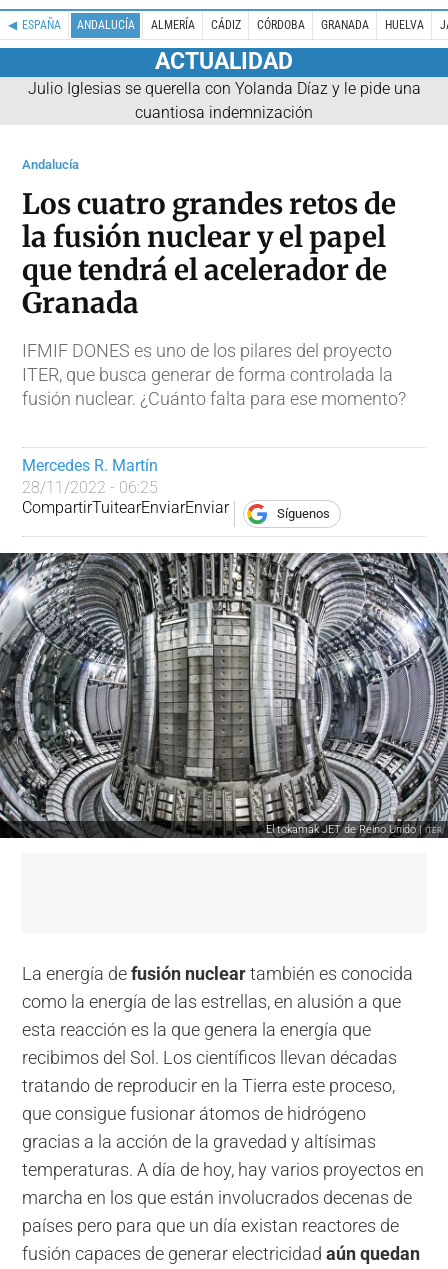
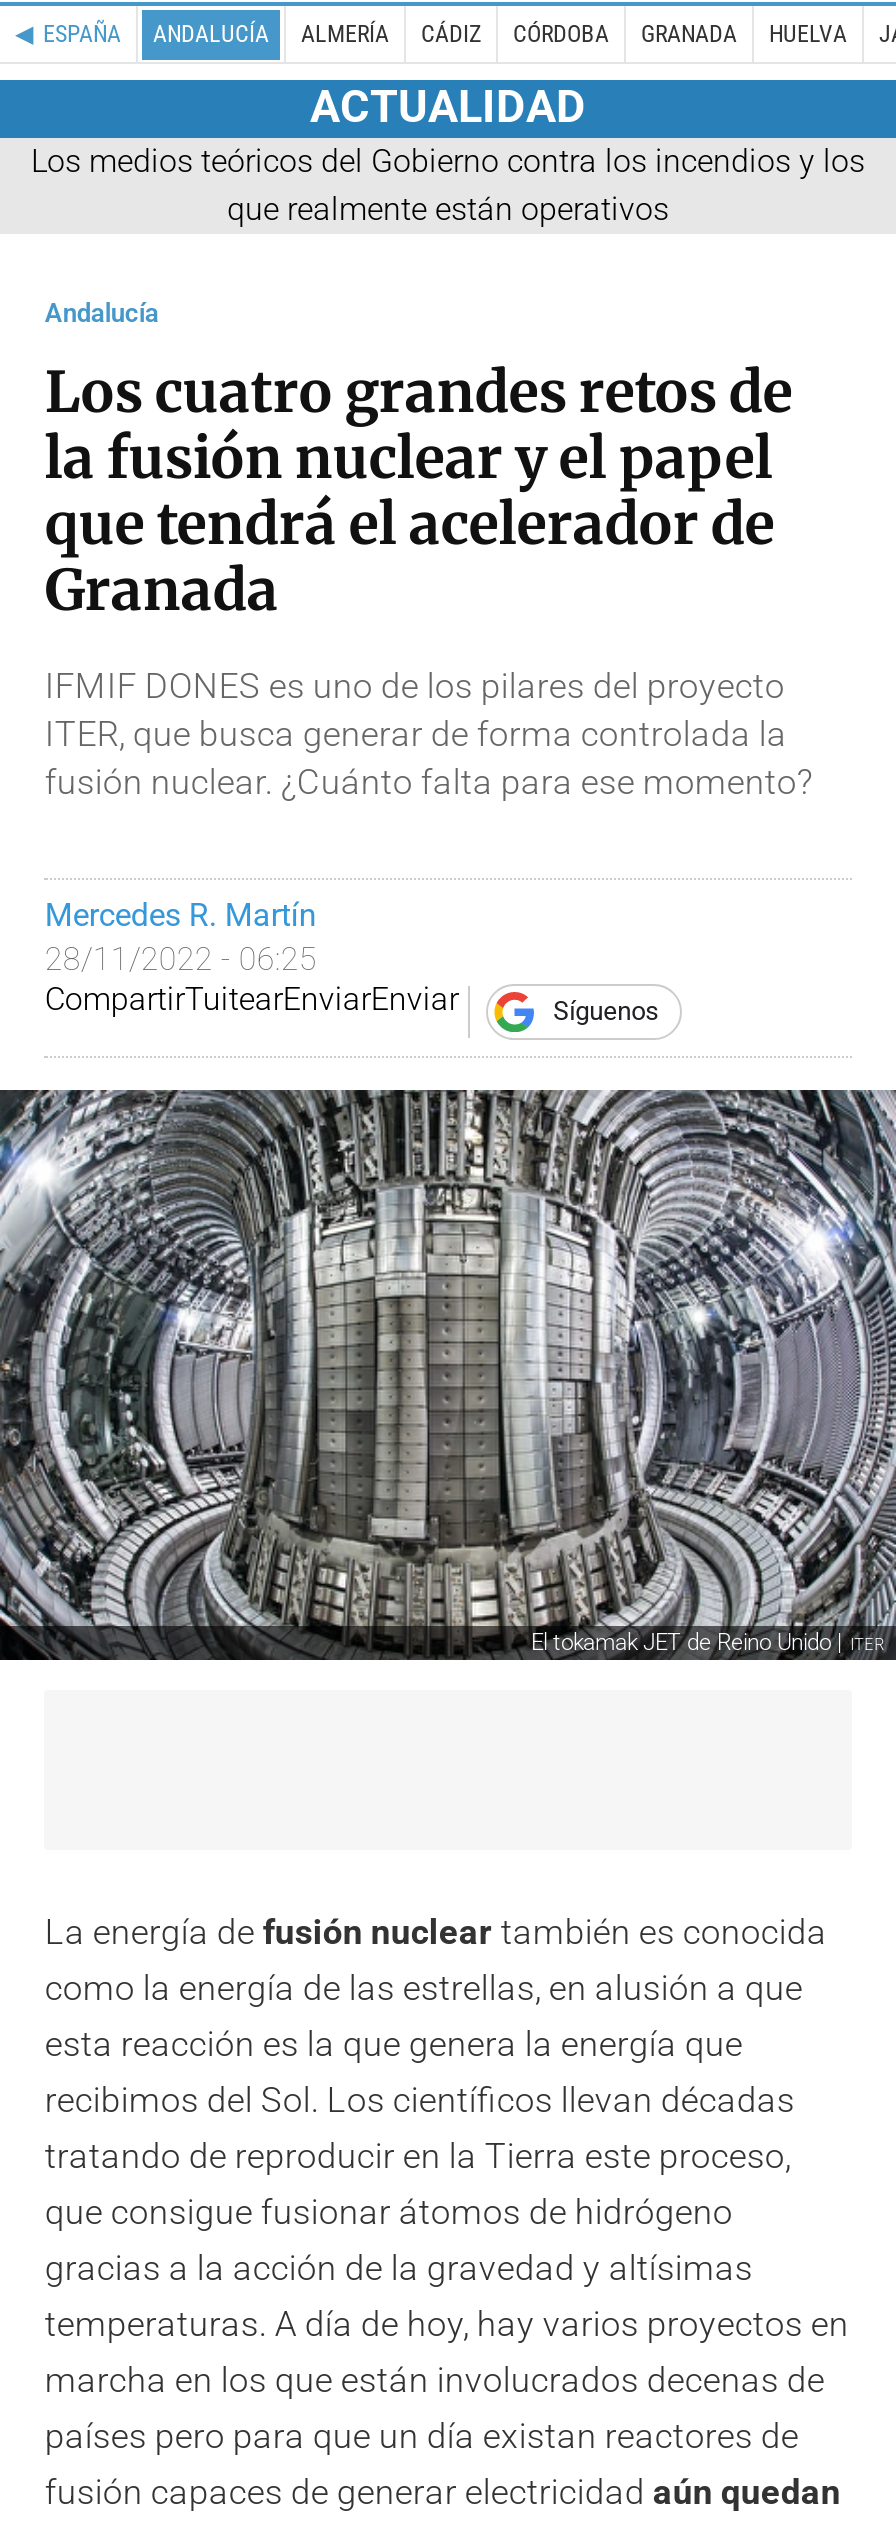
- Julio Iglesias se querella con Yolanda Díaz y le pide una
- cuantiosa indemnización
+ Los medios teóricos del Gobierno contra los incendios y los
+ que realmente están operativos
